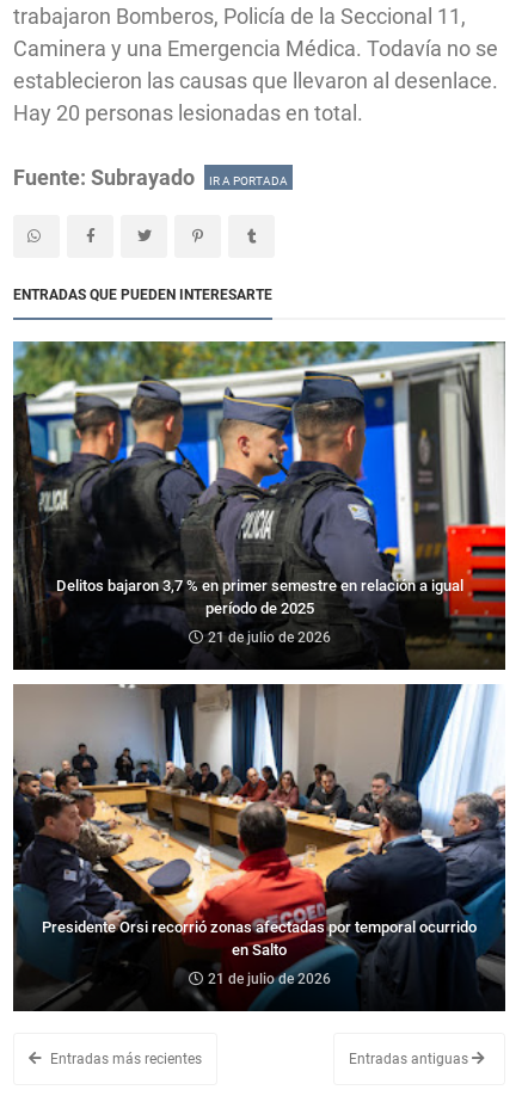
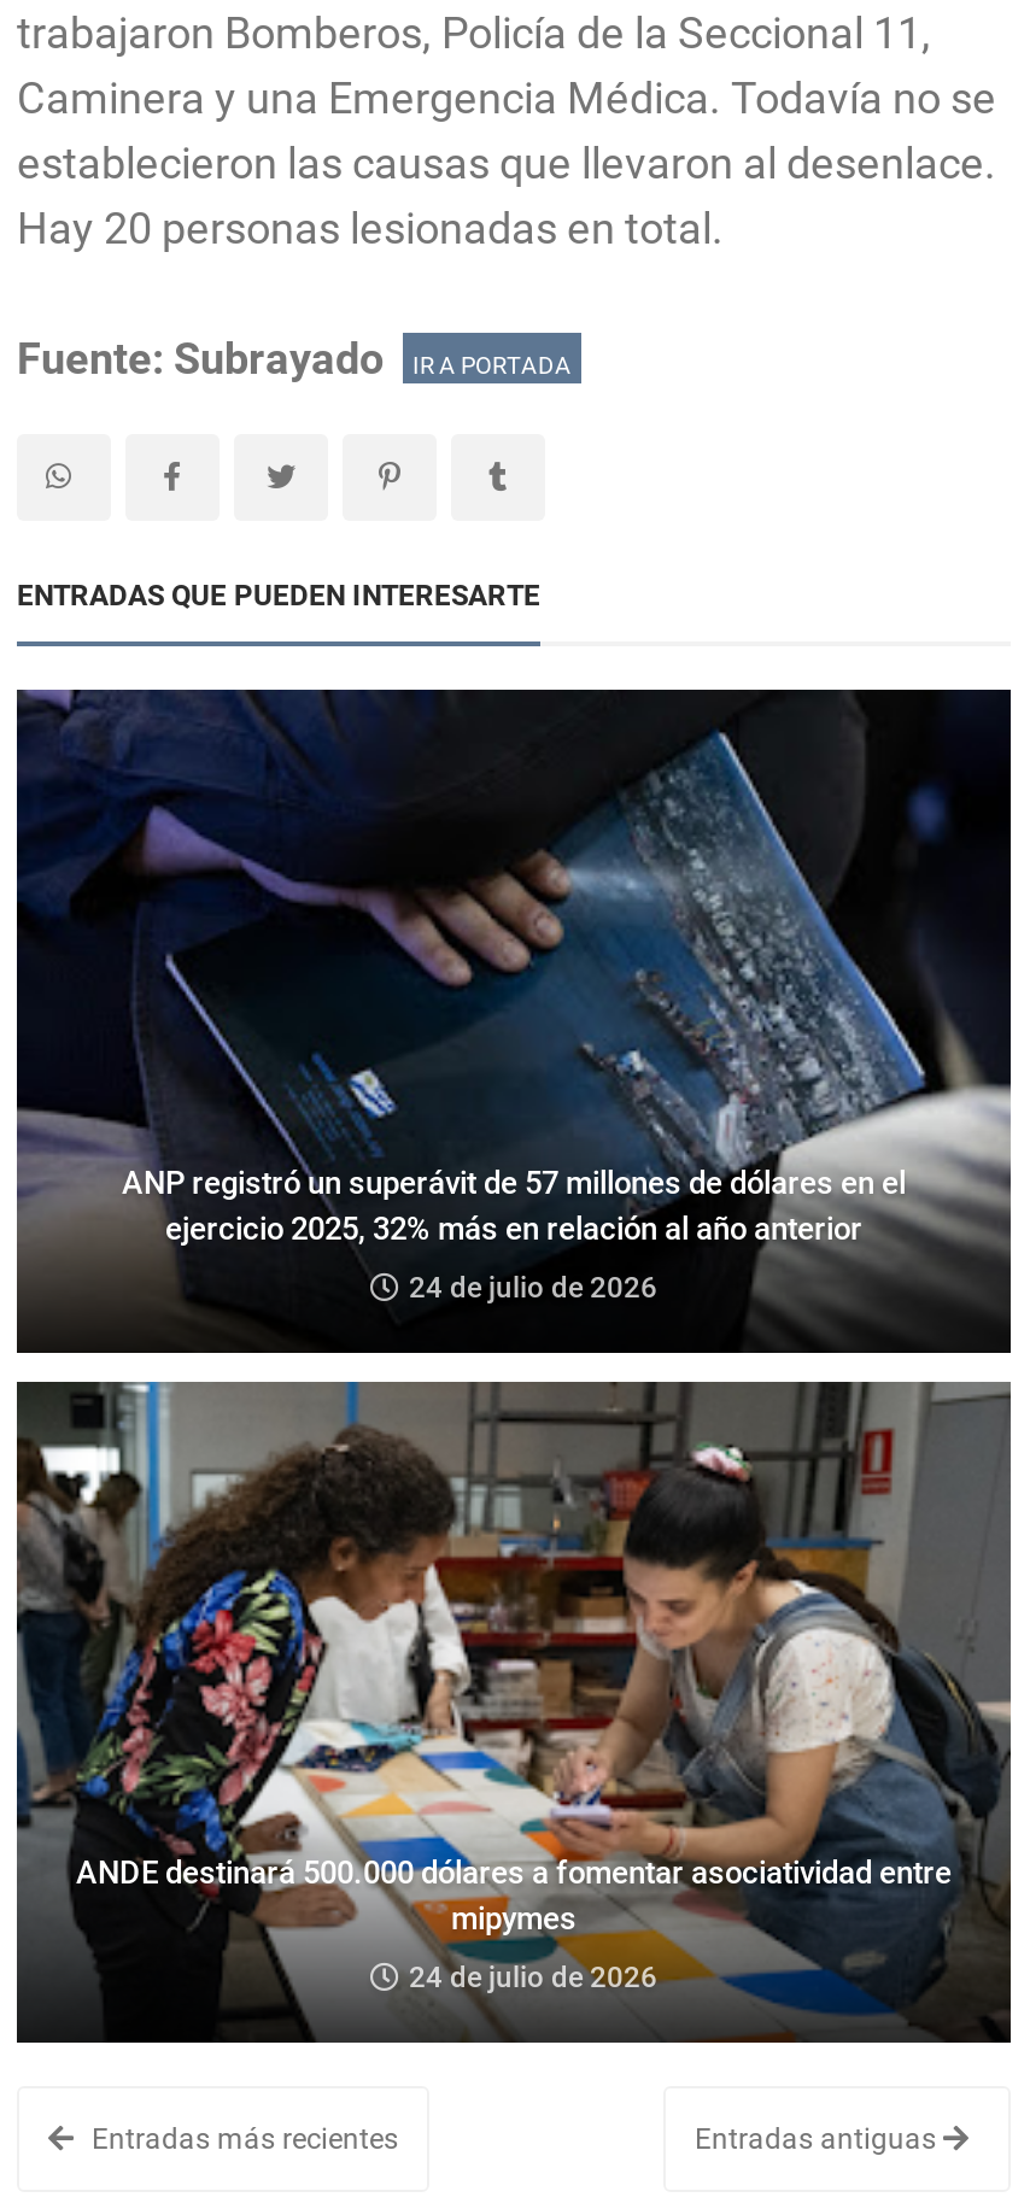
- [image]
- Delitos bajaron 3,7 % en primer semestre en relación a igual
- período de 2025
+ [image]
+ ANP registró un superávit de 57 millones de dólares en el
+ ejercicio 2025, 32% más en relación al año anterior

- 21 de julio de 2026
+ 24 de julio de 2026

- [image]
- Presidente Orsi recorrió zonas afectadas por temporal ocurrido
- en Salto
+ [image]
+ ANDE destinará 500.000 dólares a fomentar asociatividad entre
+ mipymes

- 21 de julio de 2026
+ 24 de julio de 2026
